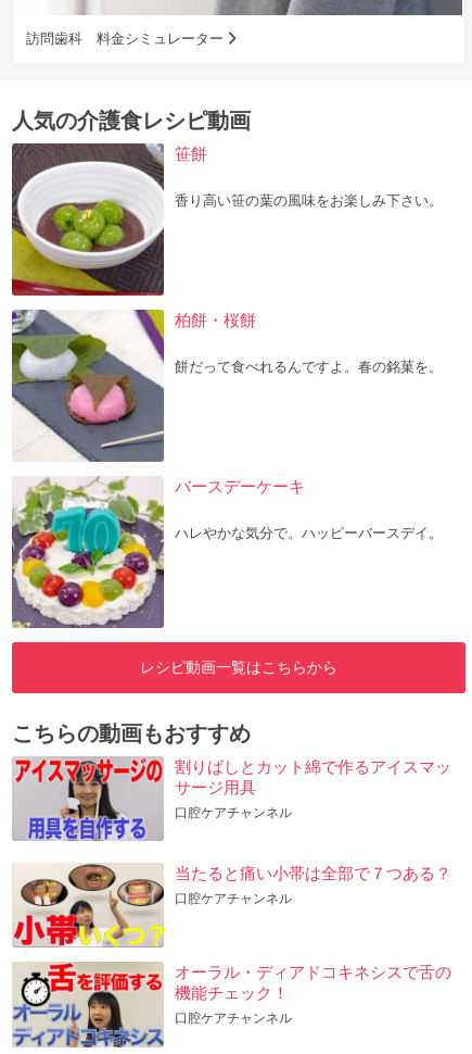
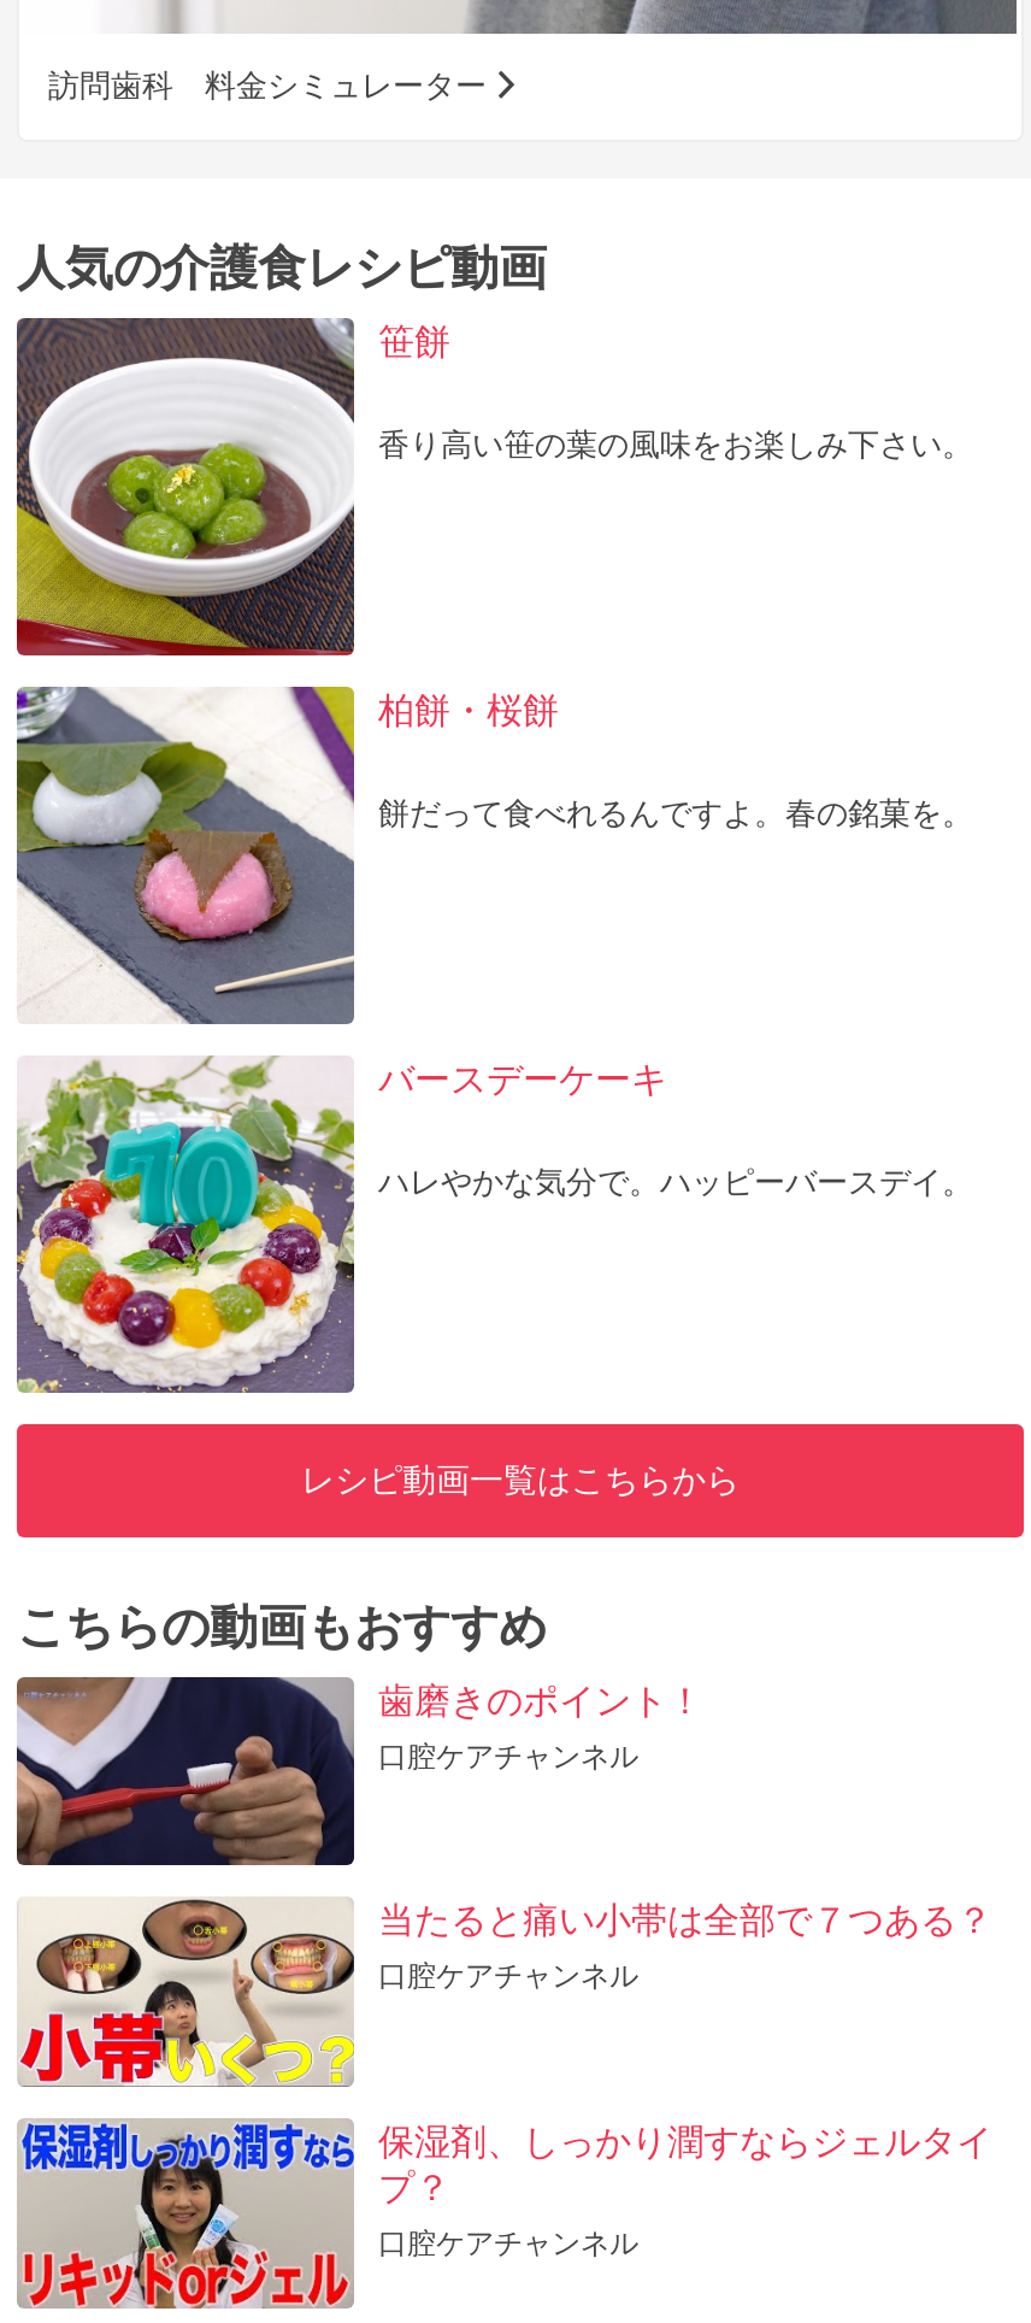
- [image]
- 割りばしとカット綿で作るアイスマッ
- サージ用具
+ [image]
+ 歯磨きのポイント！

- [image]
- オーラル・ディアドコキネシスで舌の
- 機能チェック！
+ [image]
+ 保湿剤、しっかり潤すならジェルタイ
+ プ？
